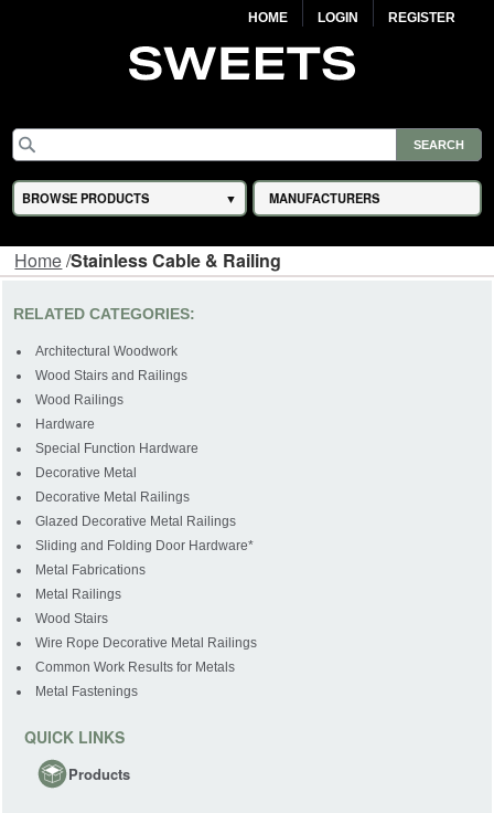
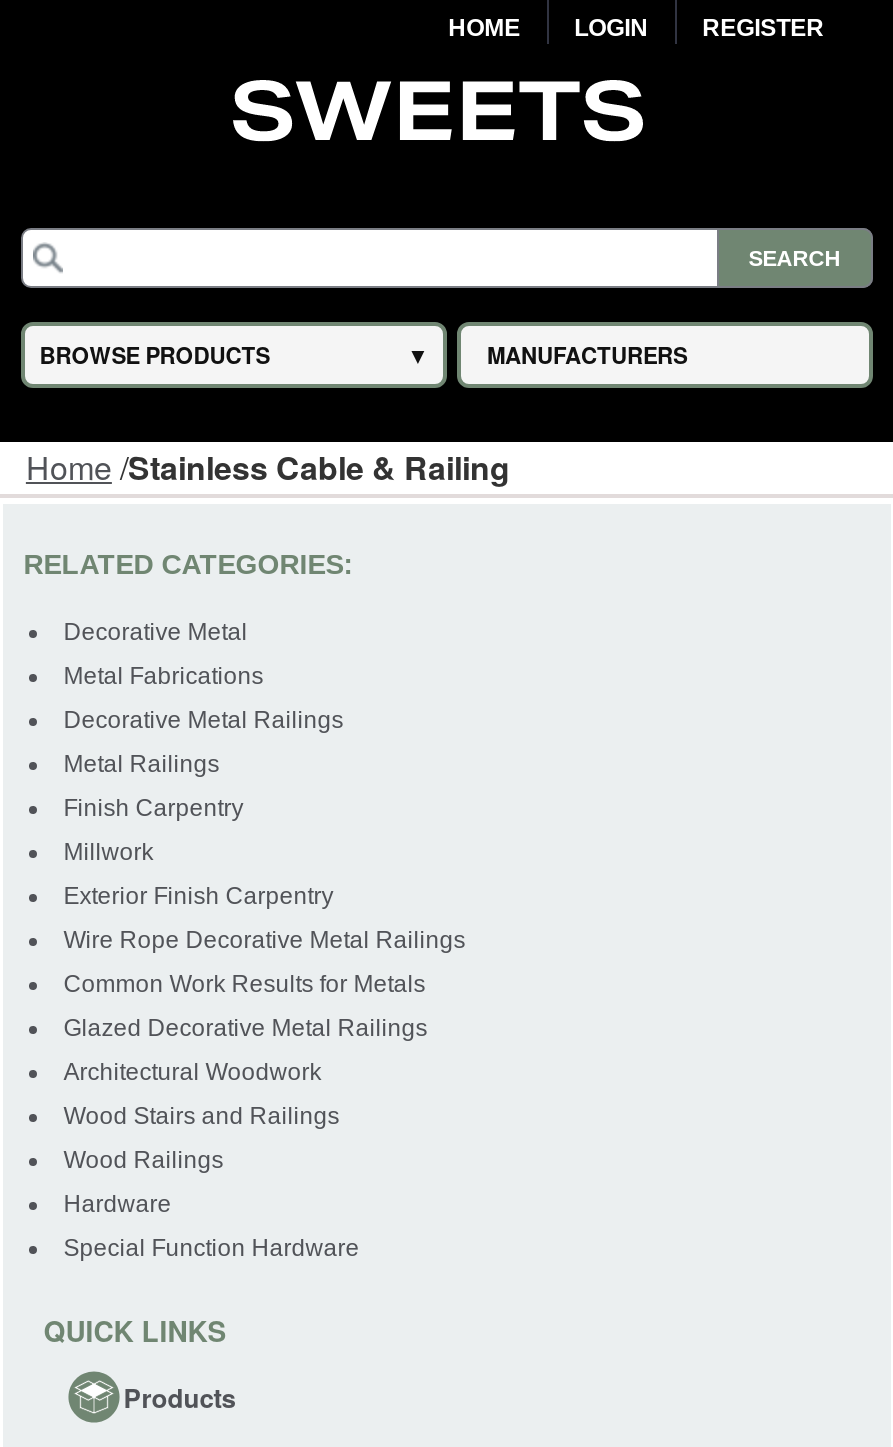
+ Finish Carpentry
+ Millwork
+ Exterior Finish Carpentry

moved down: Architectural Woodwork | Wood Stairs and Railings | Wood Railings | Hardware | Special Function Hardware

moved up: Decorative Metal | Decorative Metal Railings | Glazed Decorative Metal Railings

- Sliding and Folding Door Hardware*
- Wood Stairs
- Metal Fastenings

moved up: Metal Fabrications | Metal Railings

moved up: Wire Rope Decorative Metal Railings | Common Work Results for Metals
